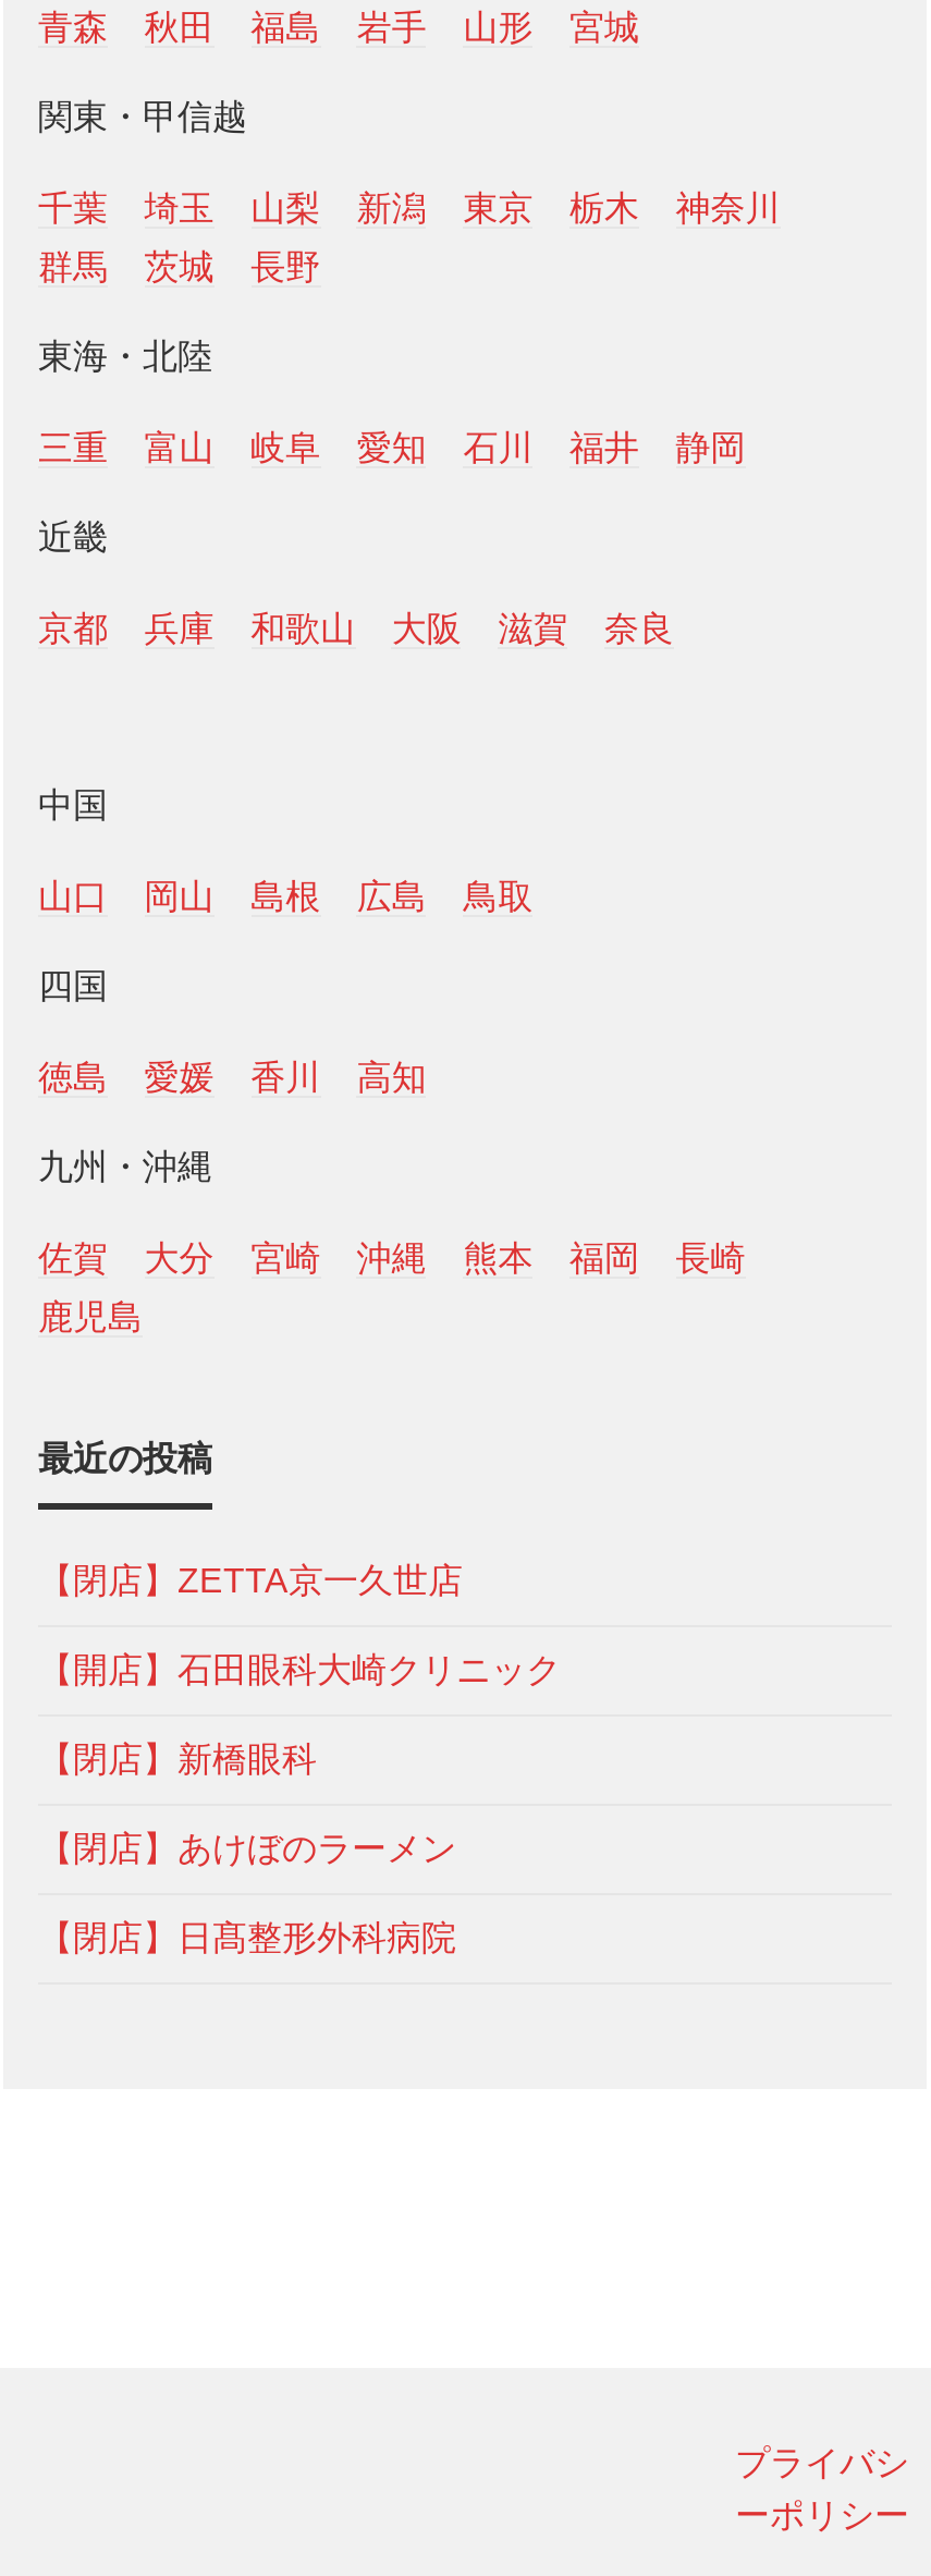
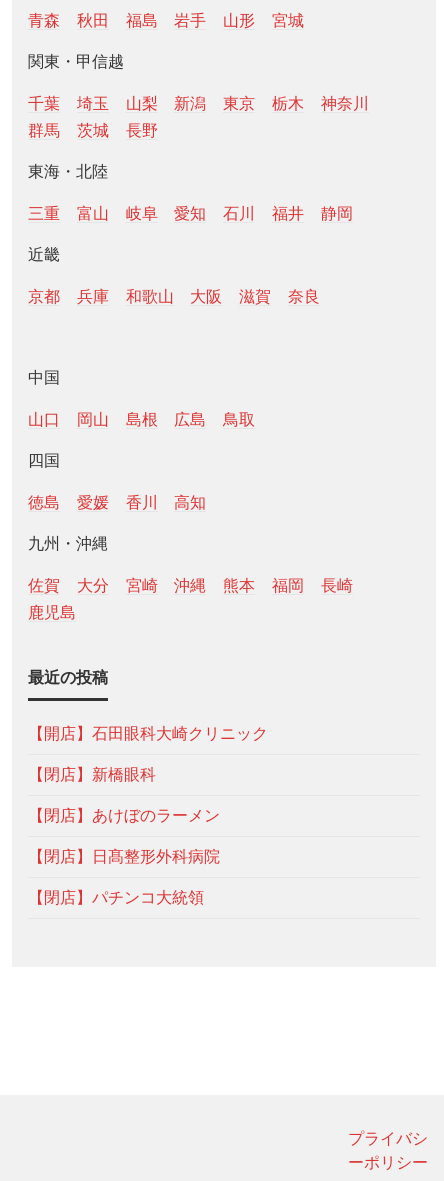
- 【閉店】ZETTA京一久世店

moved up: 【開店】石田眼科大崎クリニック | 【閉店】新橋眼科 | 【閉店】あけぼのラーメン | 【閉店】日髙整形外科病院

+ 【閉店】パチンコ大統領
